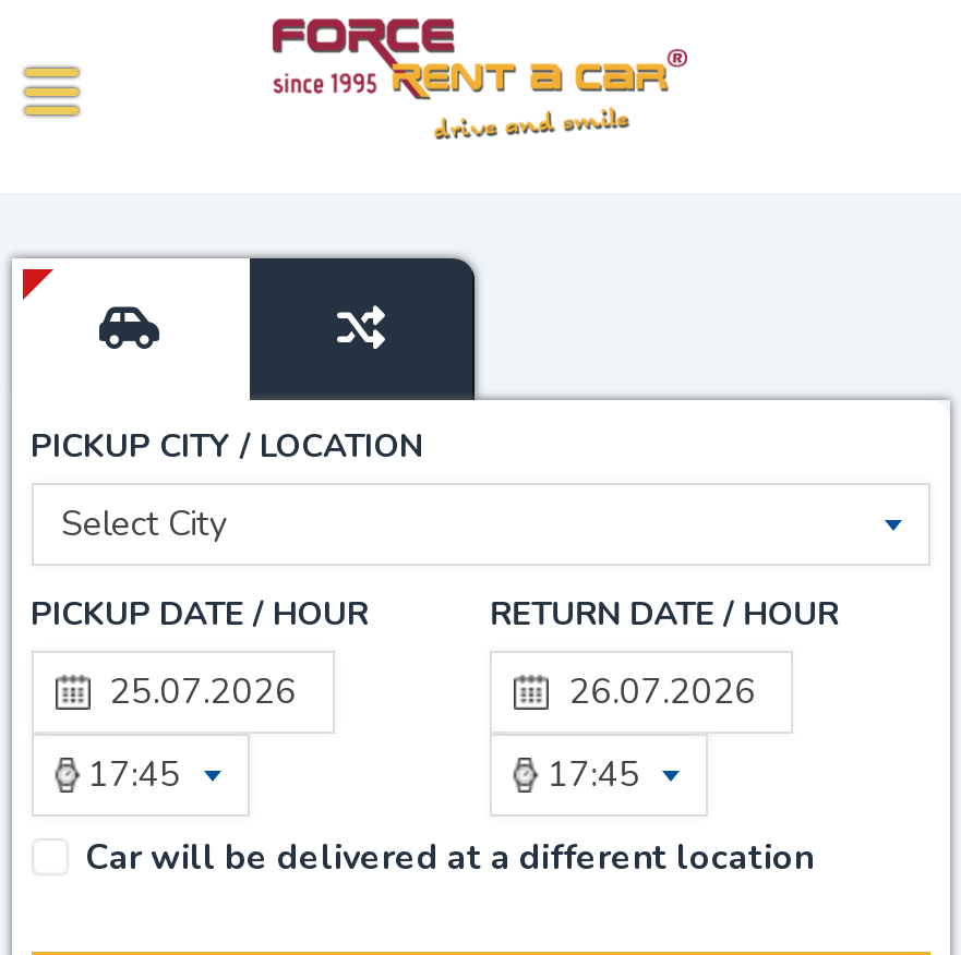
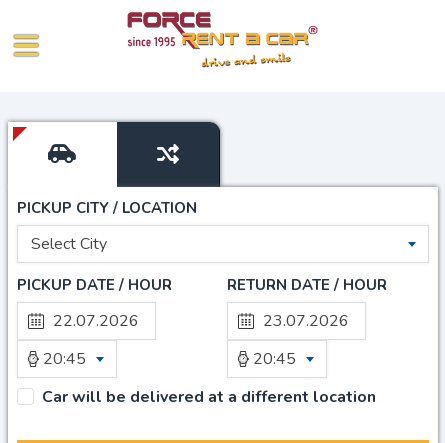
- 17:45
+ 20:45

- 17:45
+ 20:45
